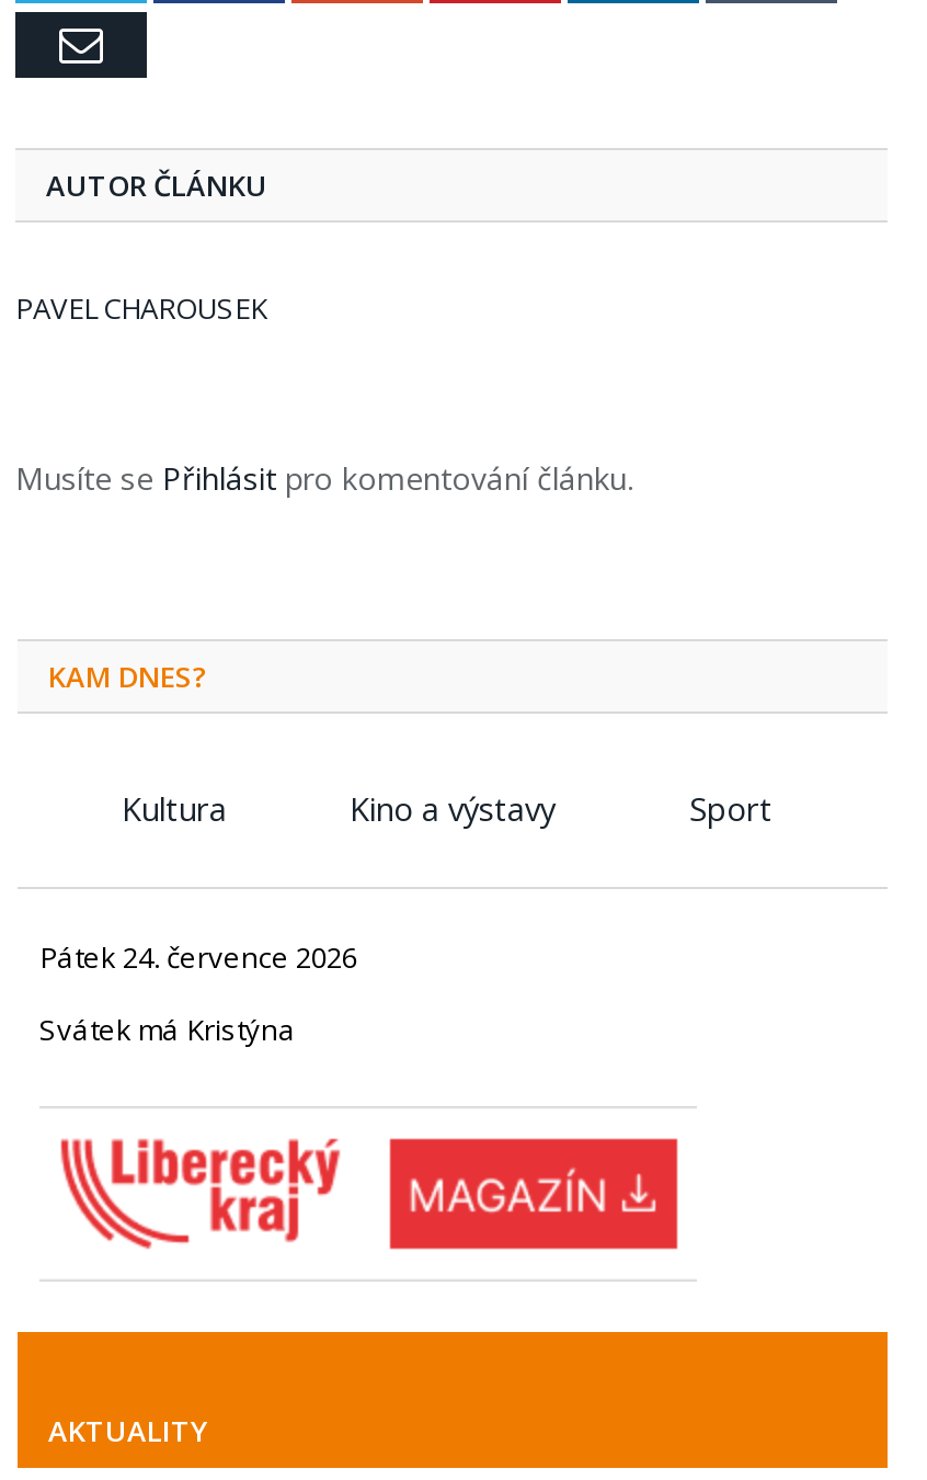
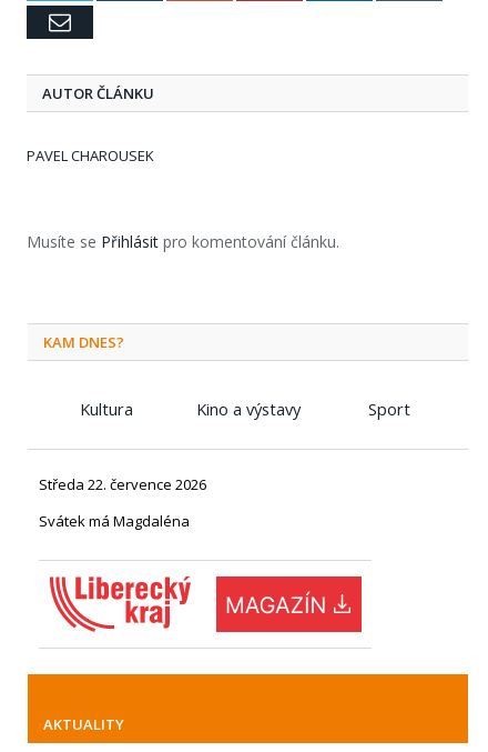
- Pátek 24. července 2026
+ Středa 22. července 2026

- Svátek má Kristýna
+ Svátek má Magdaléna
